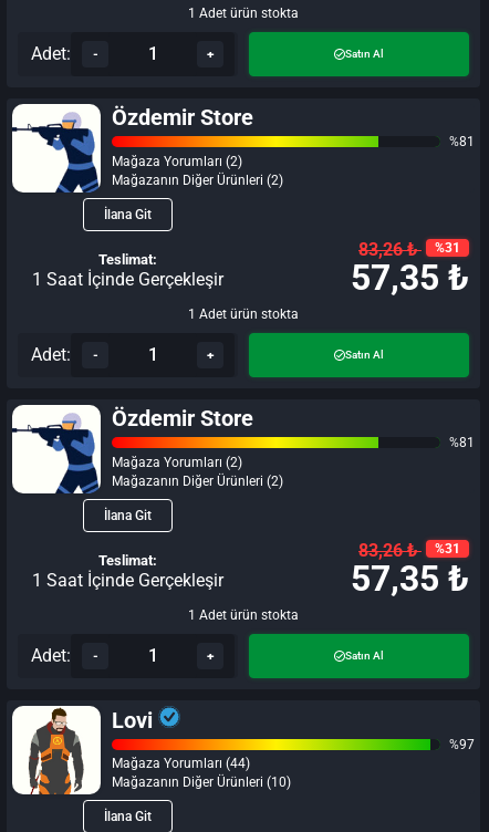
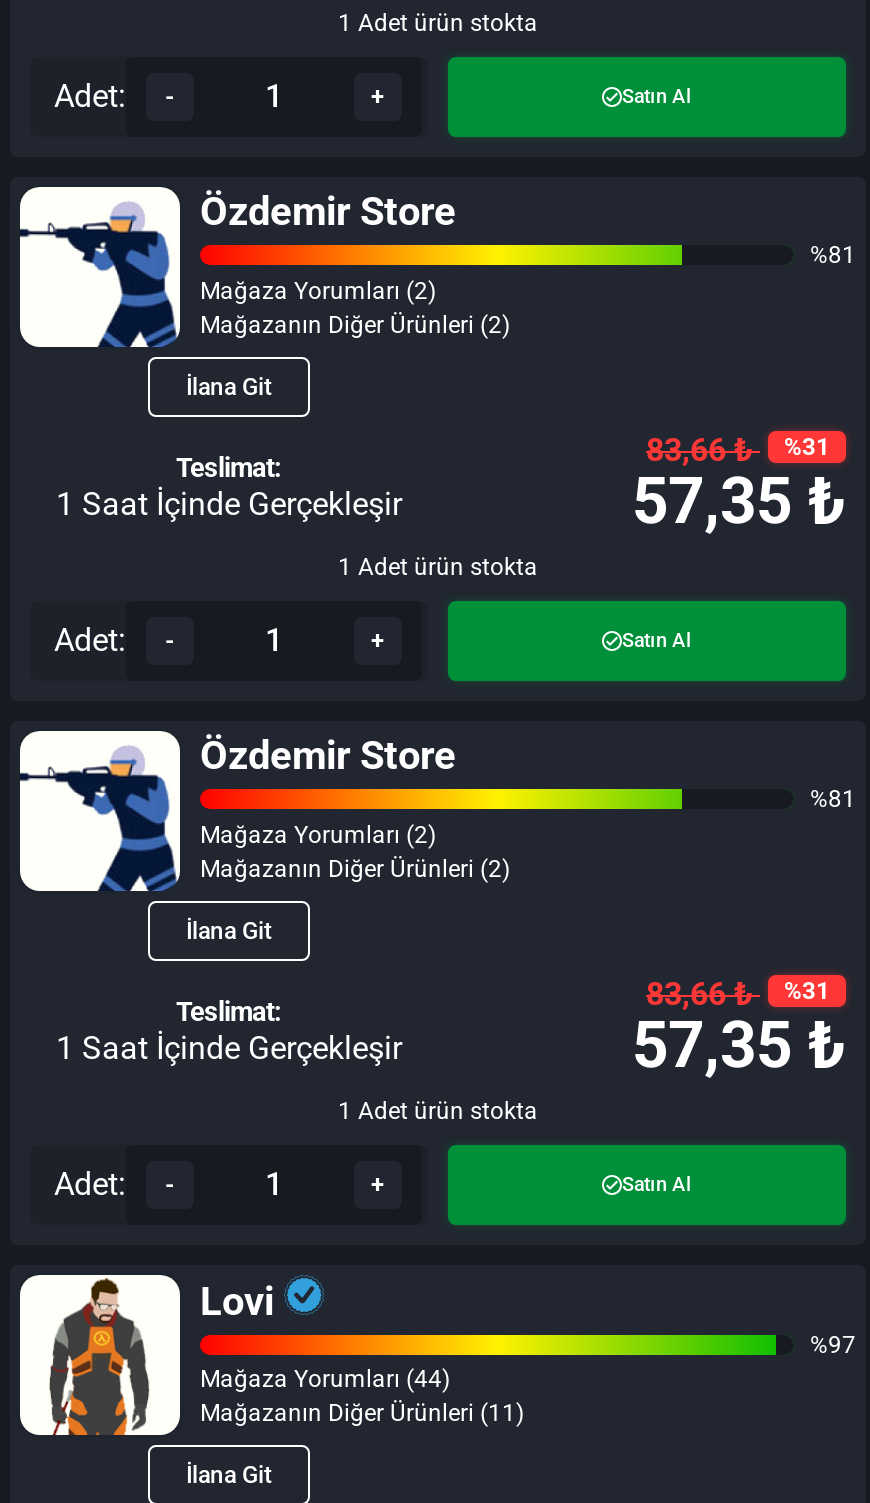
- 83,26 ₺ %31
+ 83,66 ₺ %31

- 83,26 ₺ %31
+ 83,66 ₺ %31

- Mağazanın Diğer Ürünleri (10)
+ Mağazanın Diğer Ürünleri (11)
